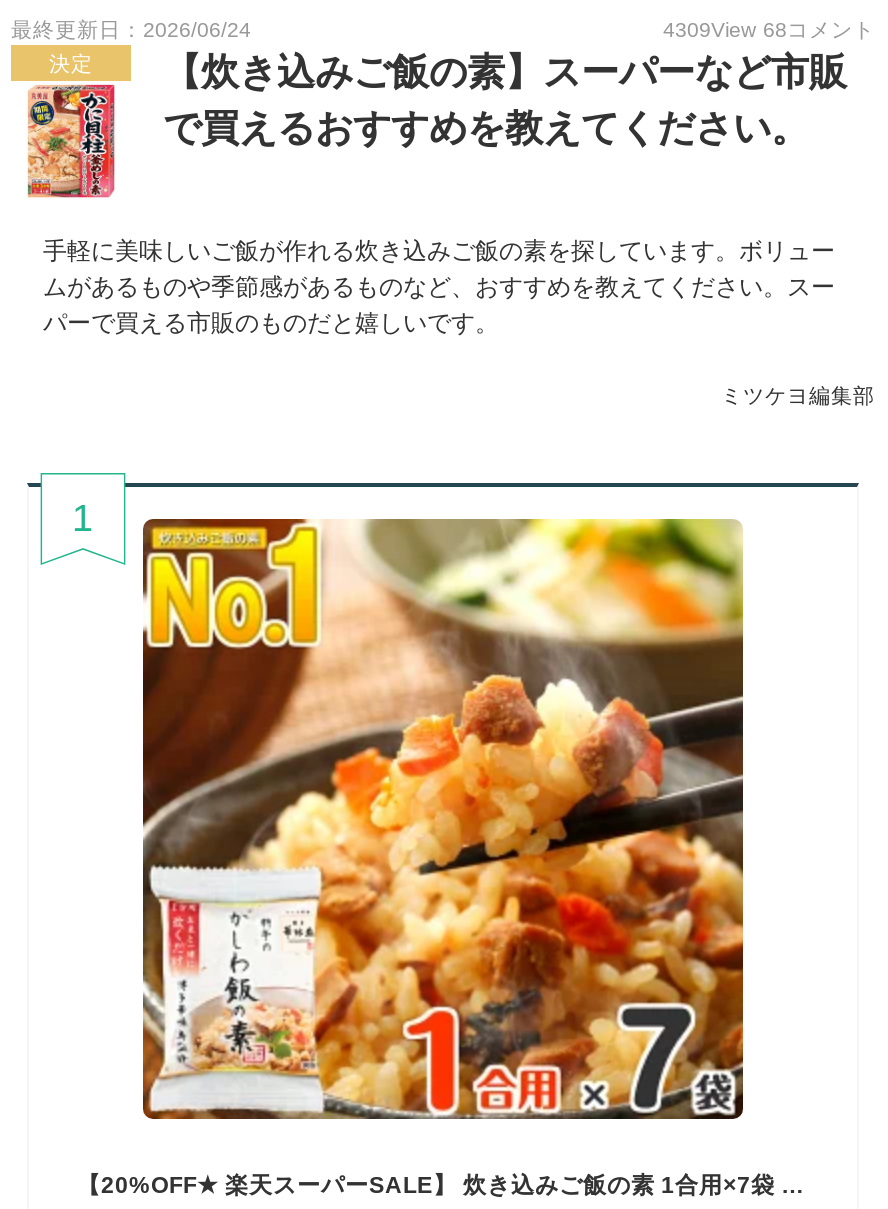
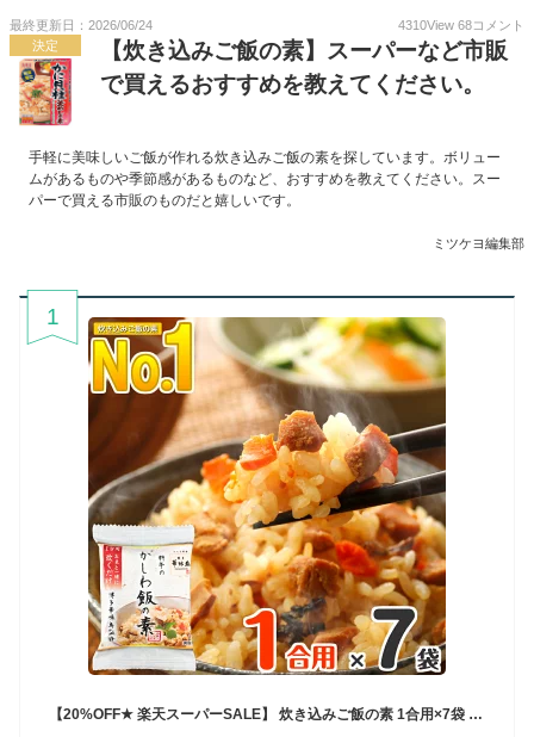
- 4309View 68コメント
+ 4310View 68コメント
